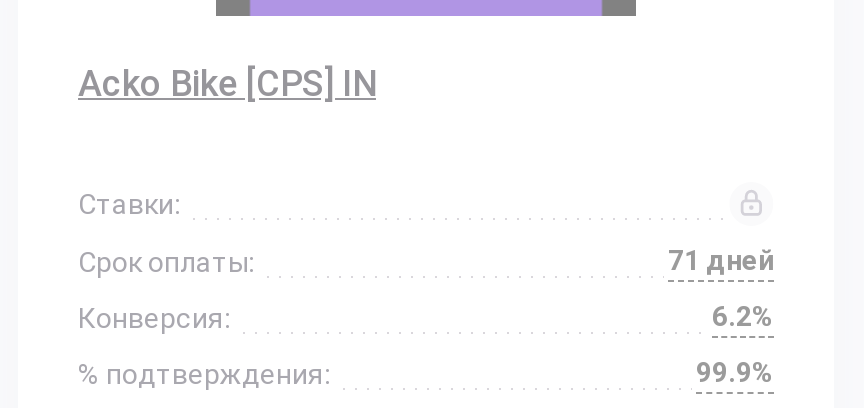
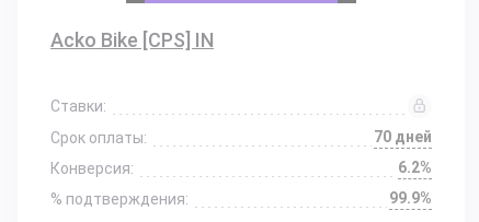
- 71 дней
+ 70 дней
